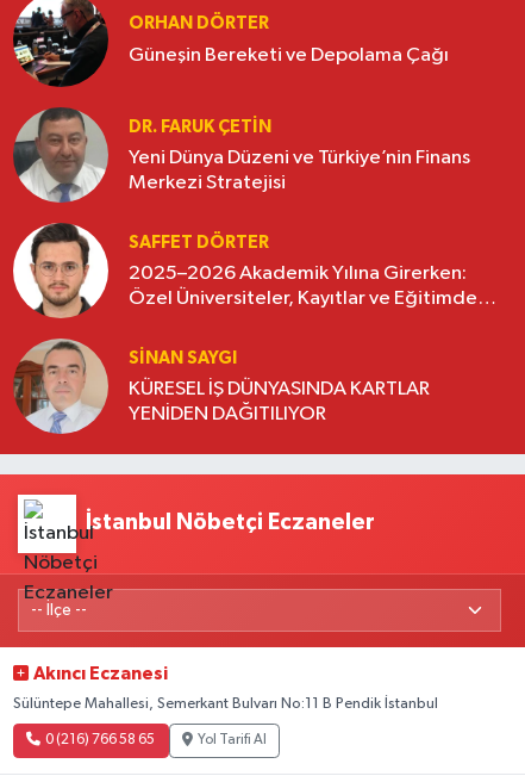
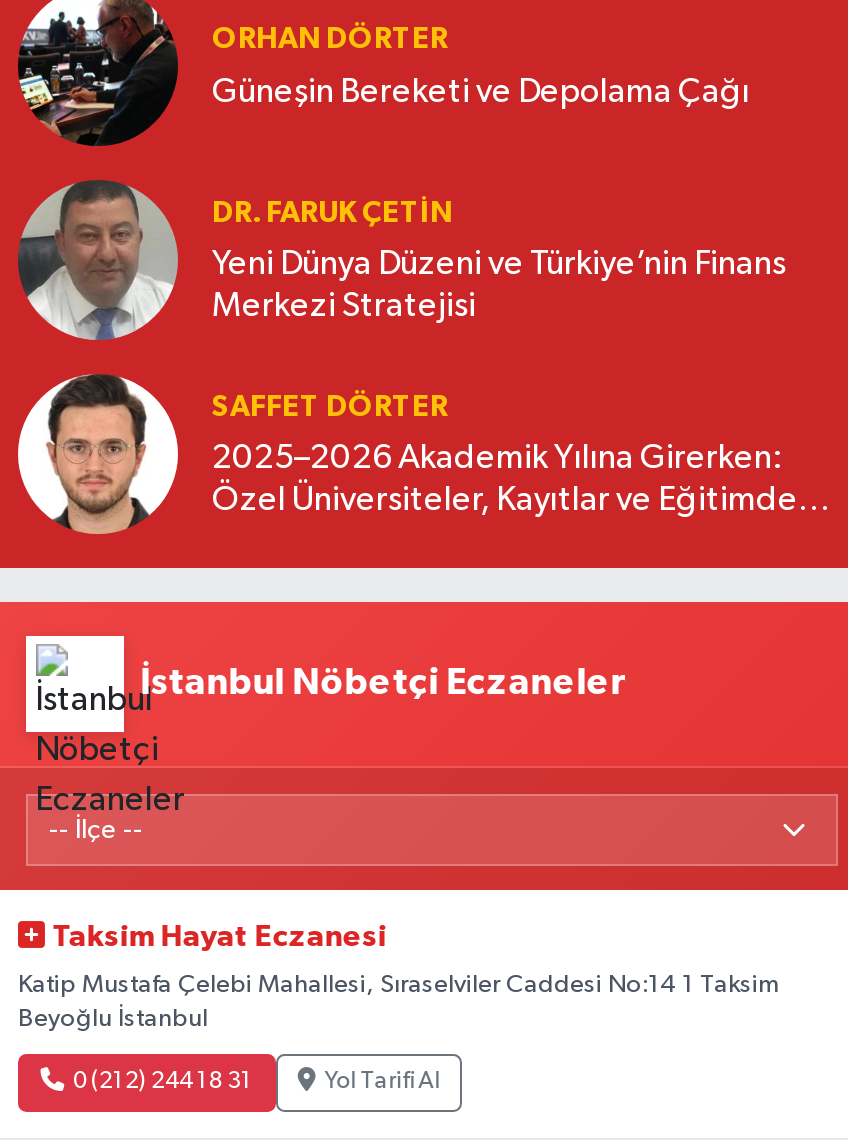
- [image]
- SINAN SAYGI
- KÜRESEL İŞ DÜNYASINDA KARTLAR
- YENİDEN DAĞITILIYOR

moved up: İstanbul Nöbetçi Eczaneler

- Akıncı Eczanesi
+ Taksim Hayat Eczanesi

- Sülüntepe Mahallesi, Semerkant Bulvarı No:11 B Pendik İstanbul
+ Katip Mustafa Çelebi Mahallesi, Sıraselviler Caddesi No:14 1 Taksim
+ Beyoğlu İstanbul

- 0 (216) 766 58 65
+ 0 (212) 244 18 31
